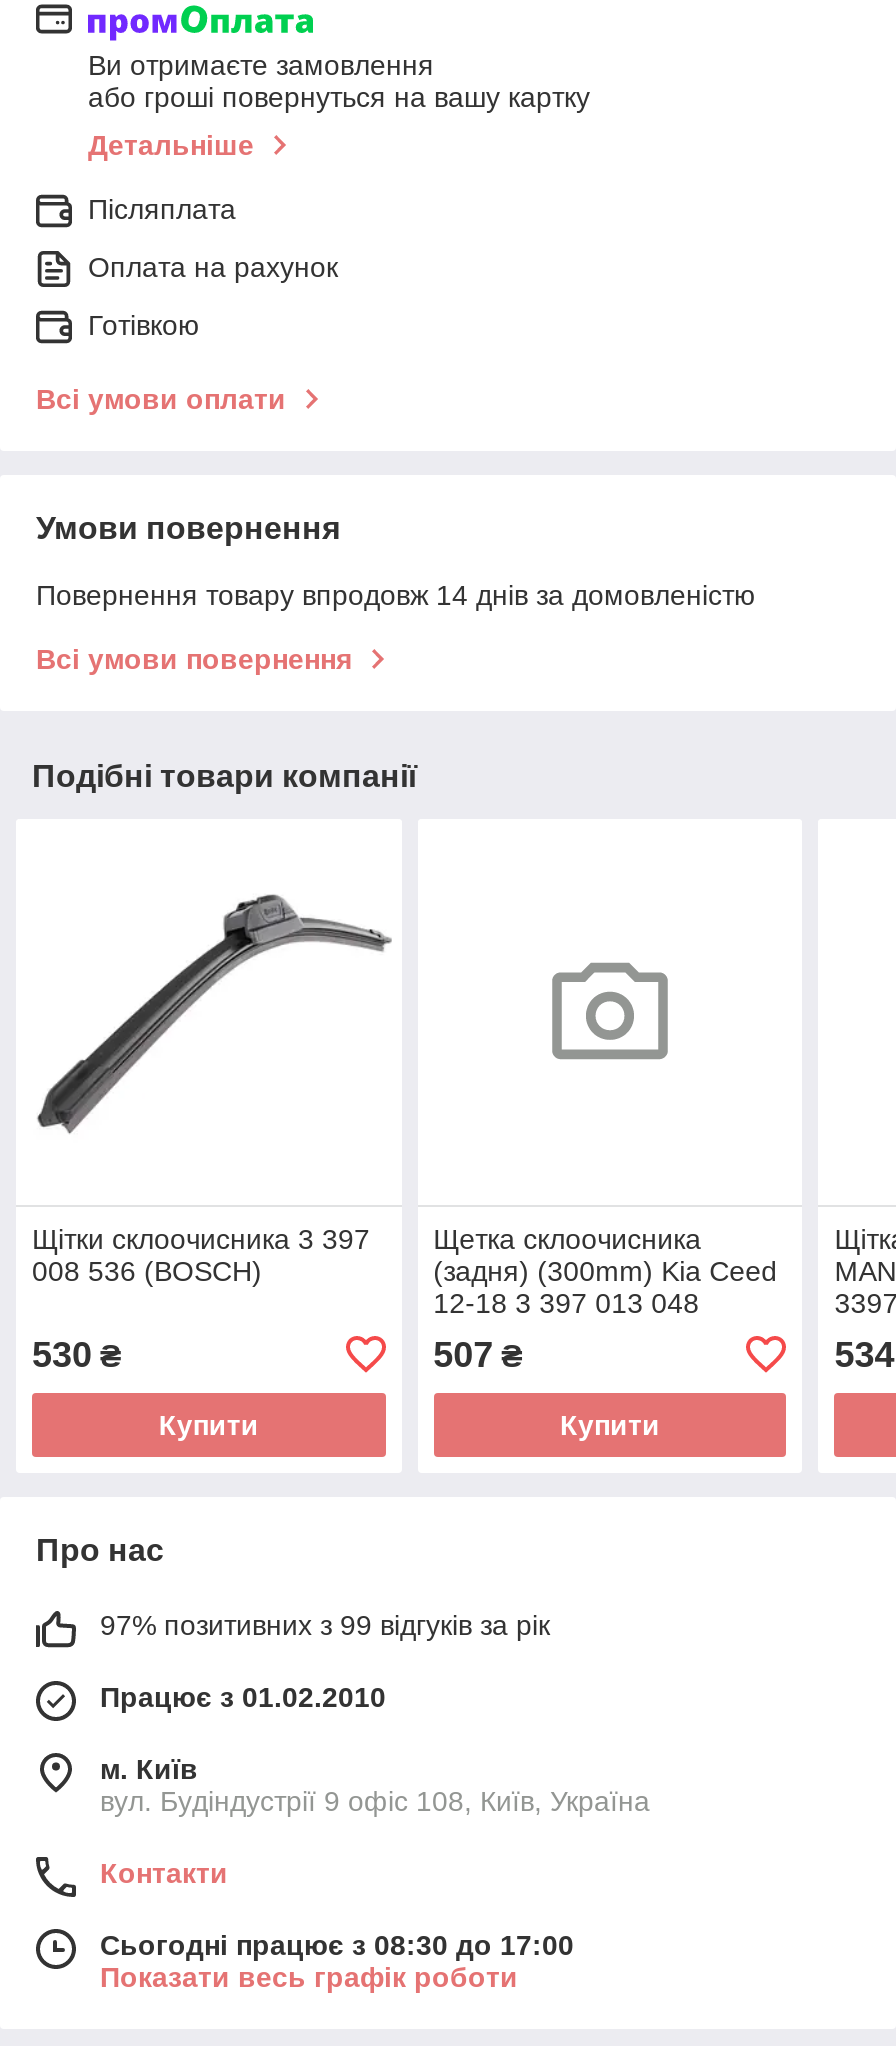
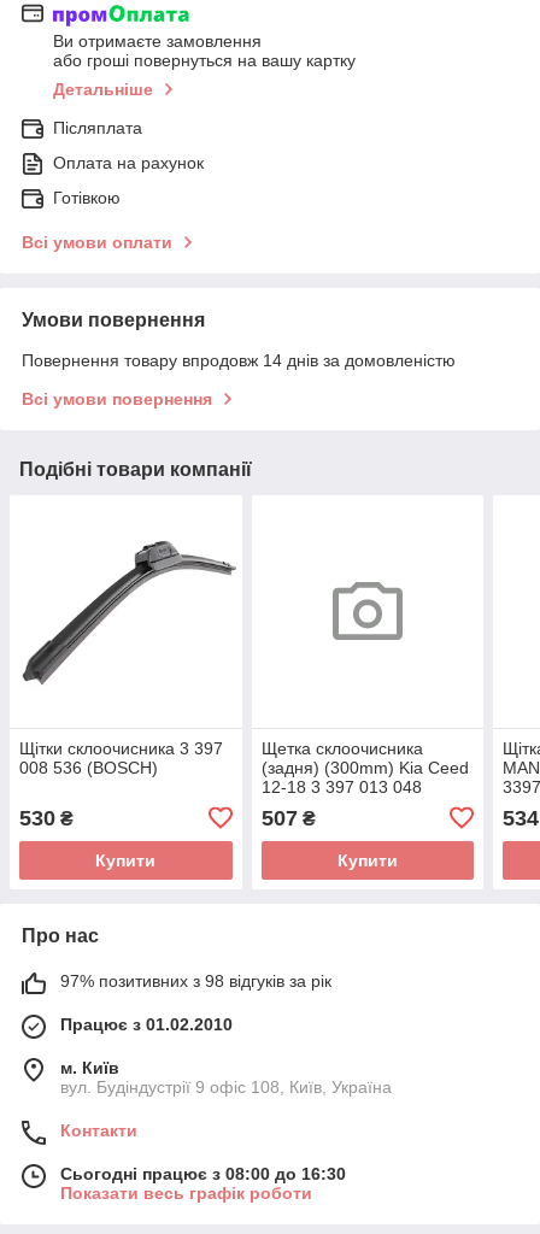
- 97% позитивних з 99 відгуків за рік
+ 97% позитивних з 98 відгуків за рік

- Сьогодні працює з 08:30 до 17:00
+ Сьогодні працює з 08:00 до 16:30
